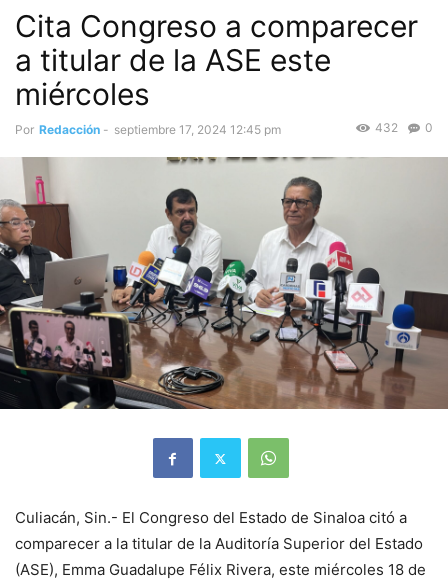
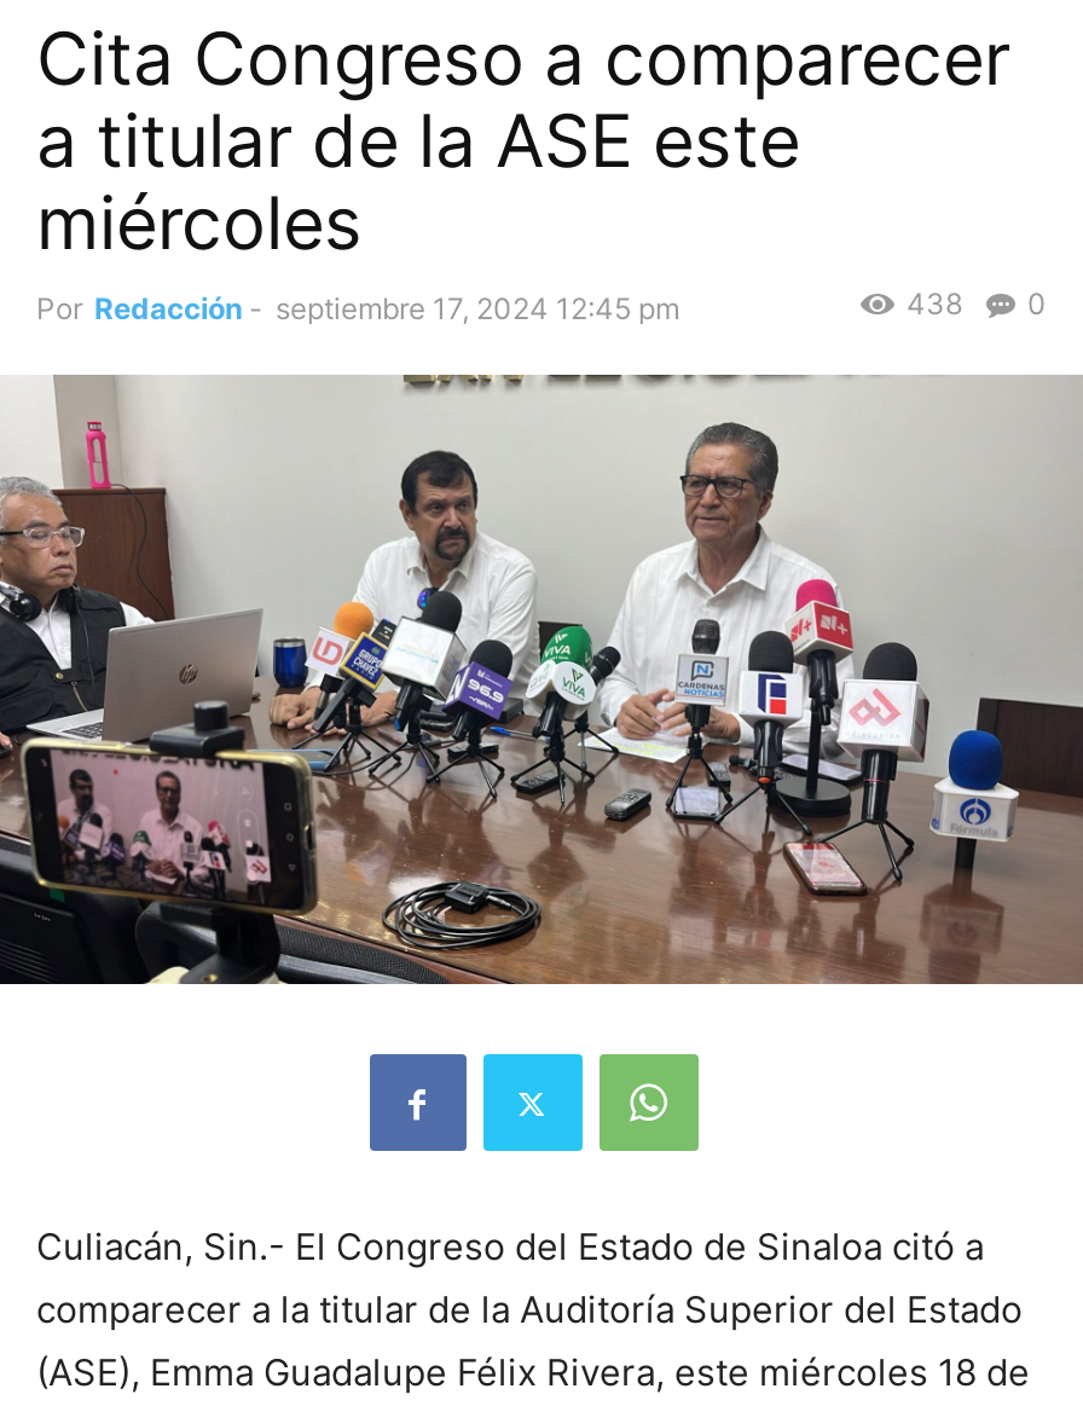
- 432 0
+ 438 0
